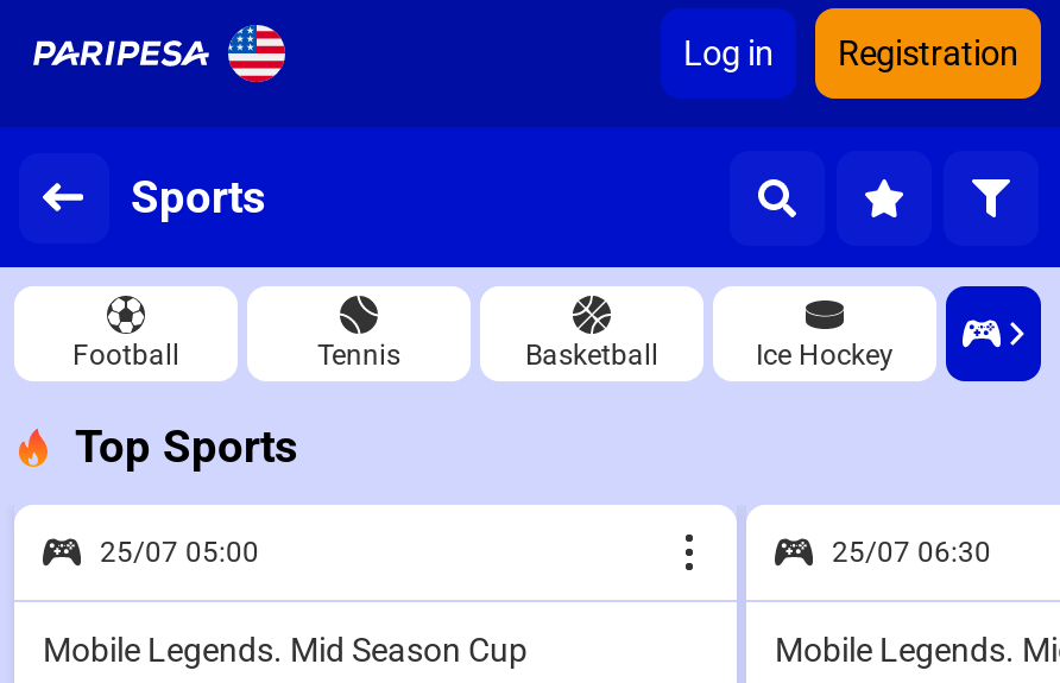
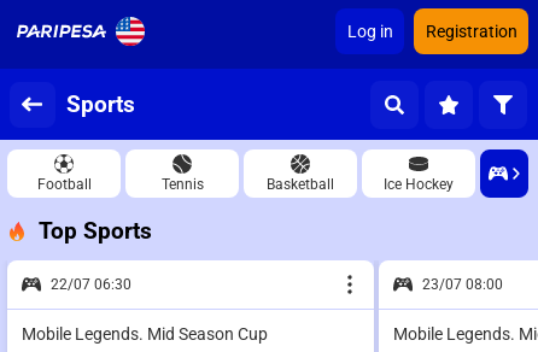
- 25/07 05:00
+ 22/07 06:30

- 25/07 06:30
+ 23/07 08:00
